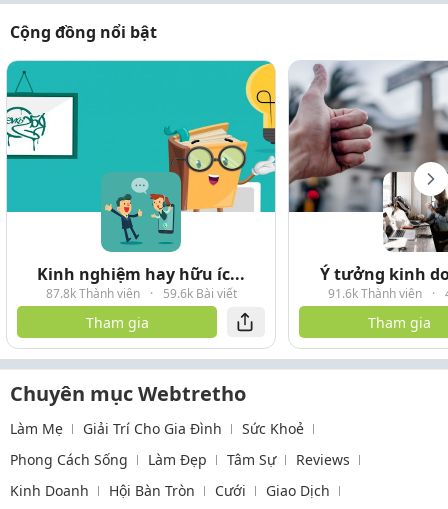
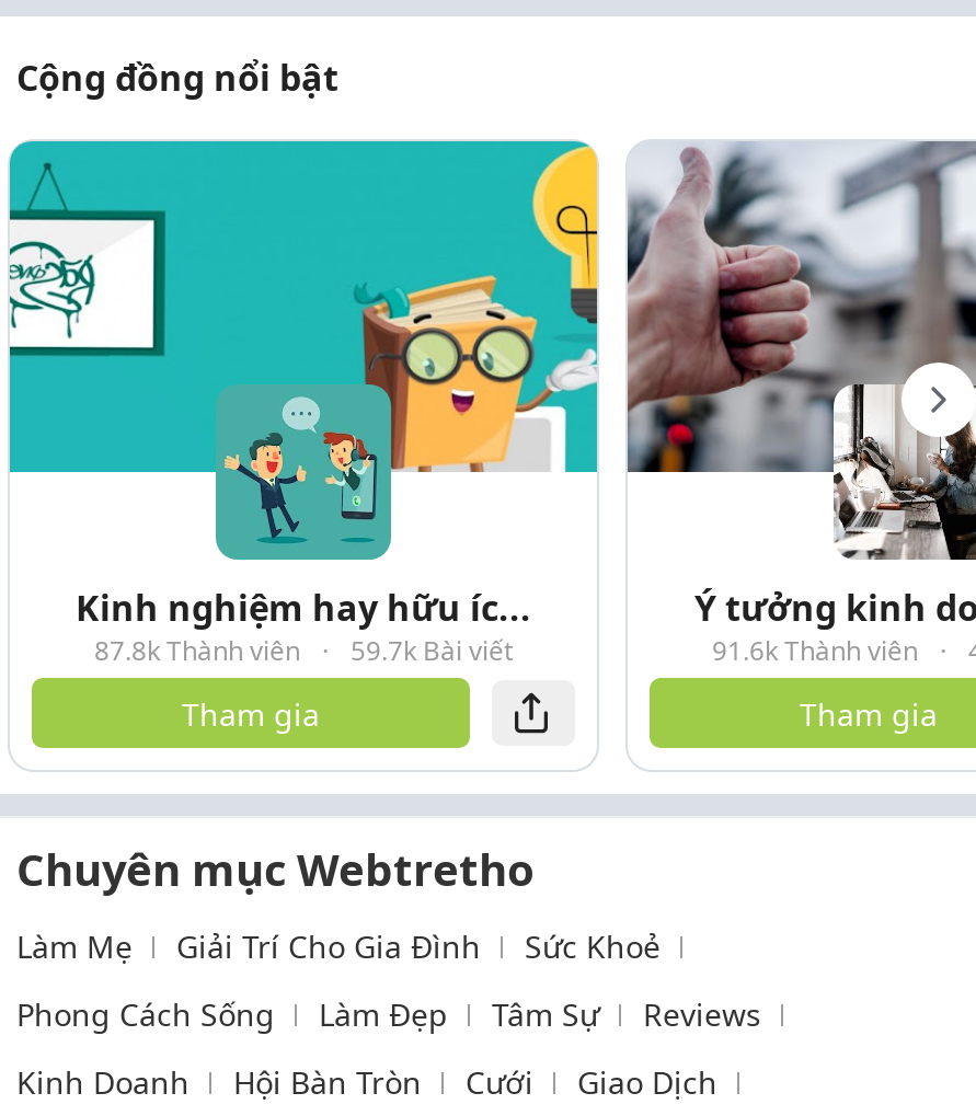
- 87.8k Thành viên · 59.6k Bài viết
+ 87.8k Thành viên · 59.7k Bài viết
